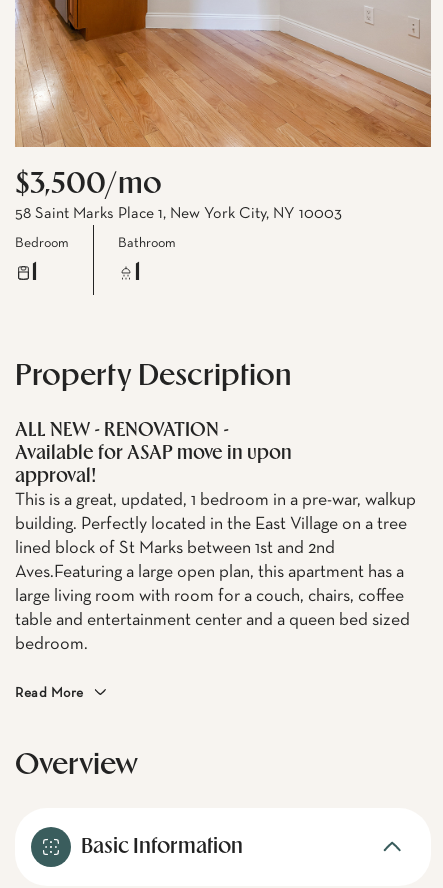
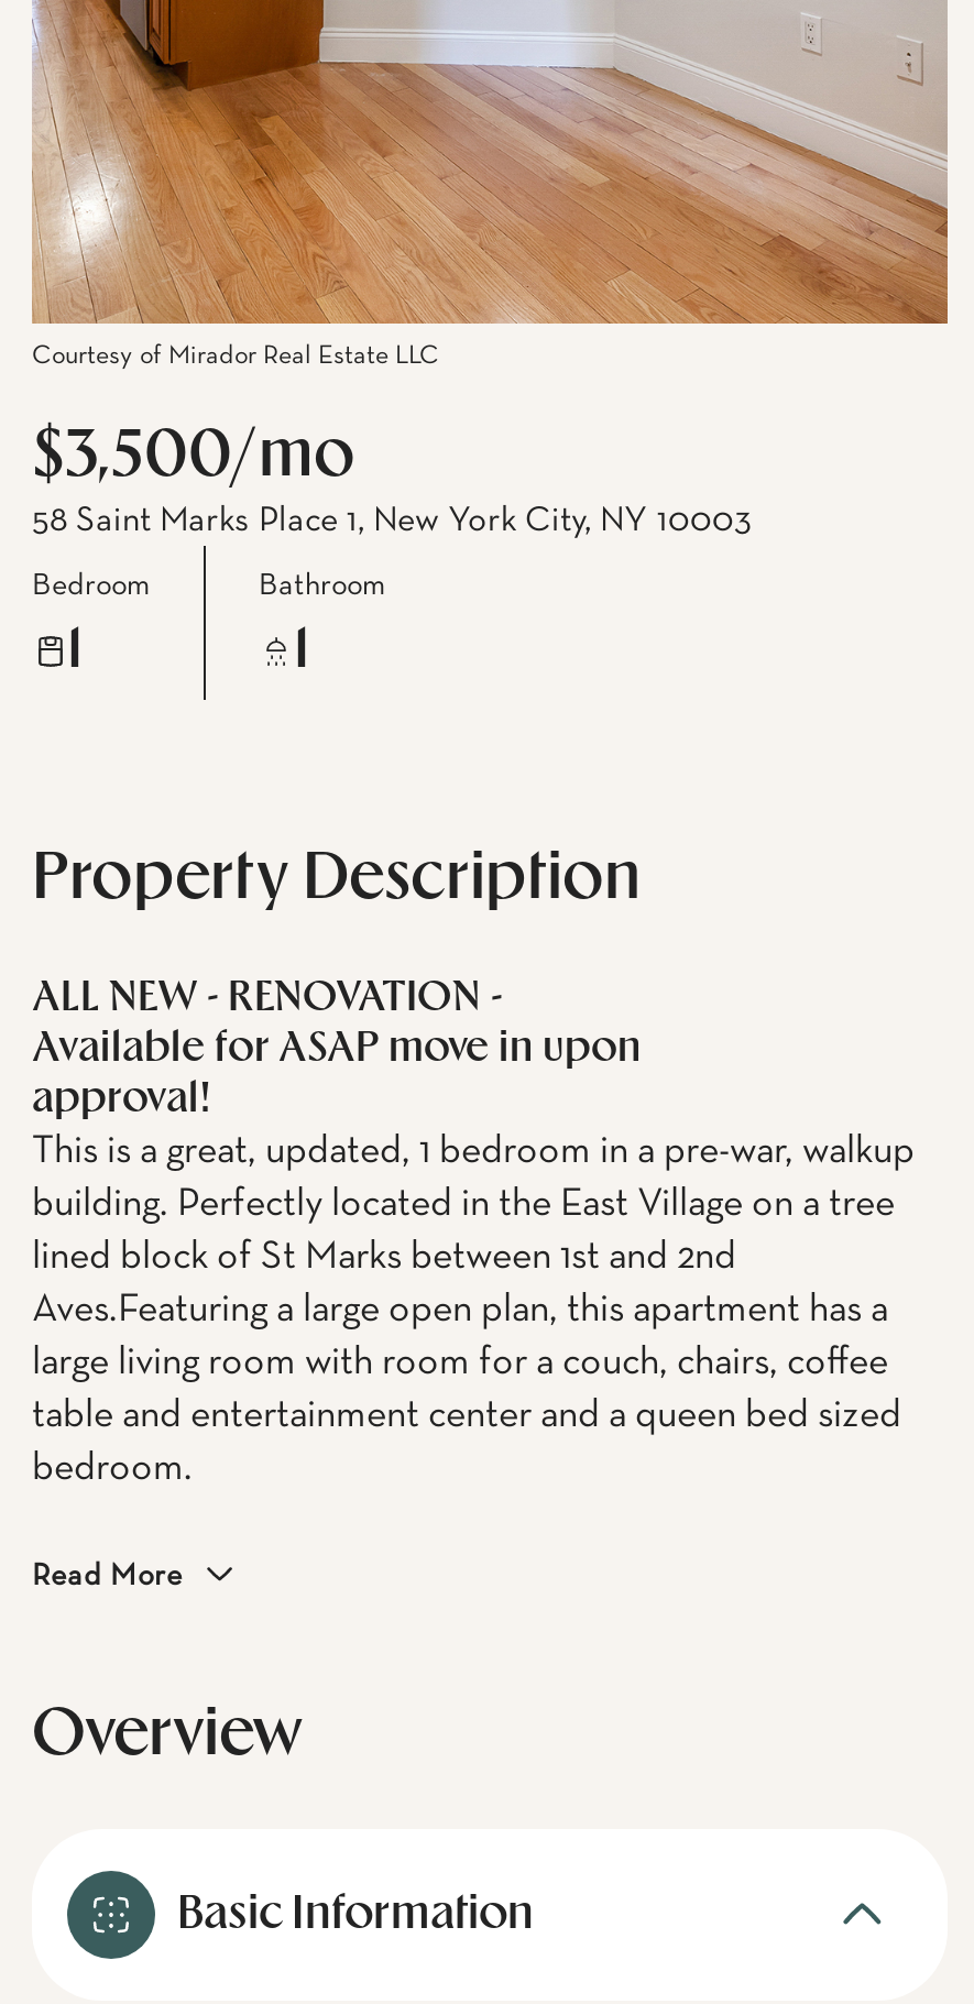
+ Courtesy of Mirador Real Estate LLC
